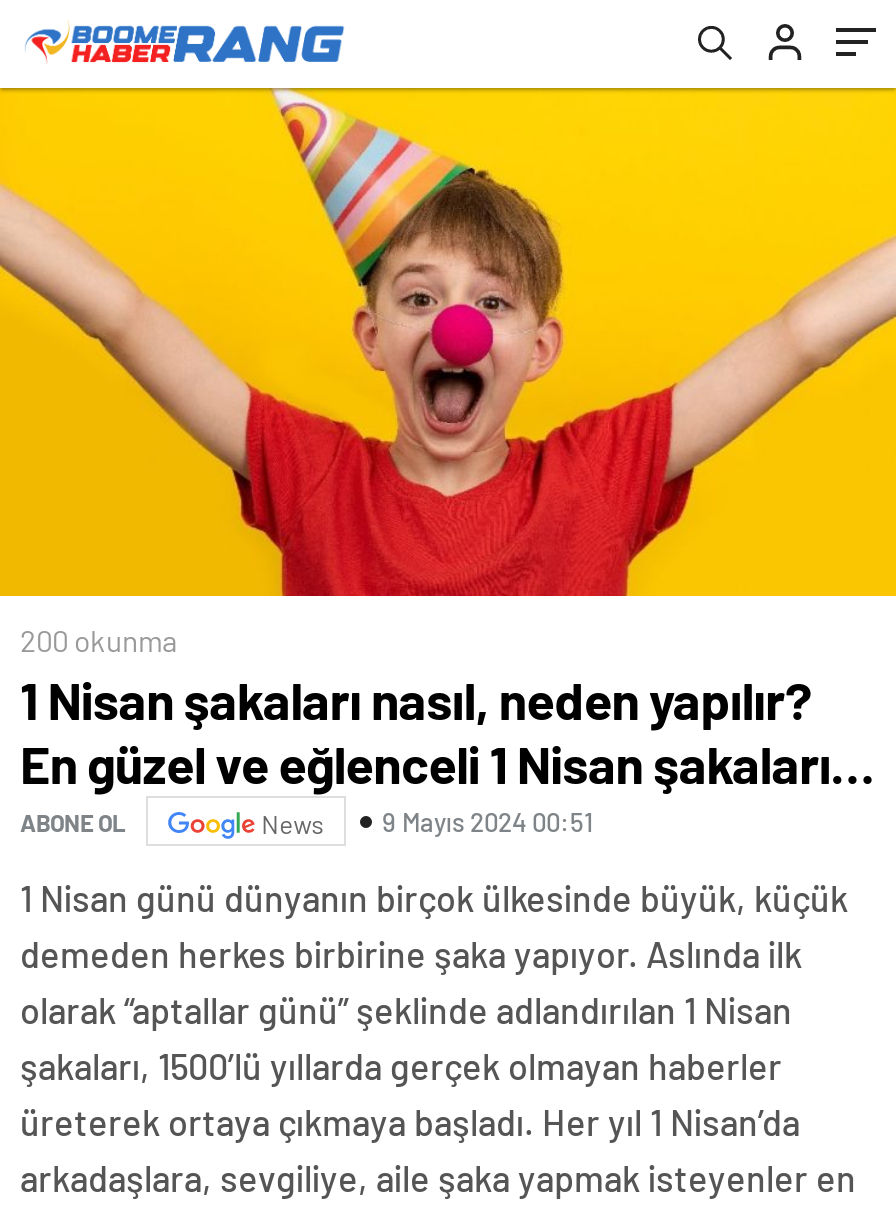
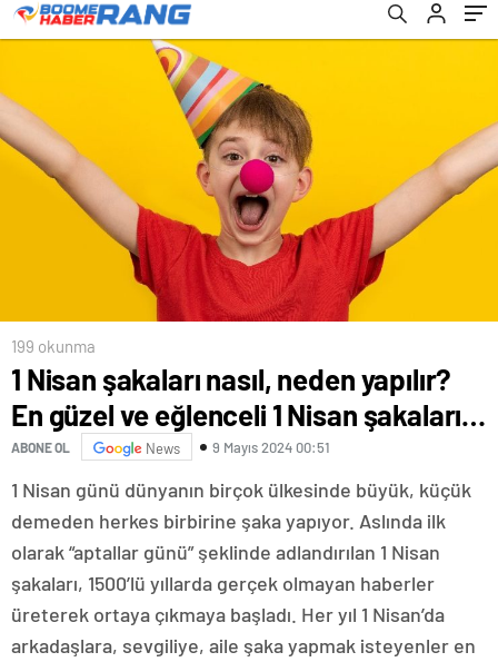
- 200 okunma
+ 199 okunma
